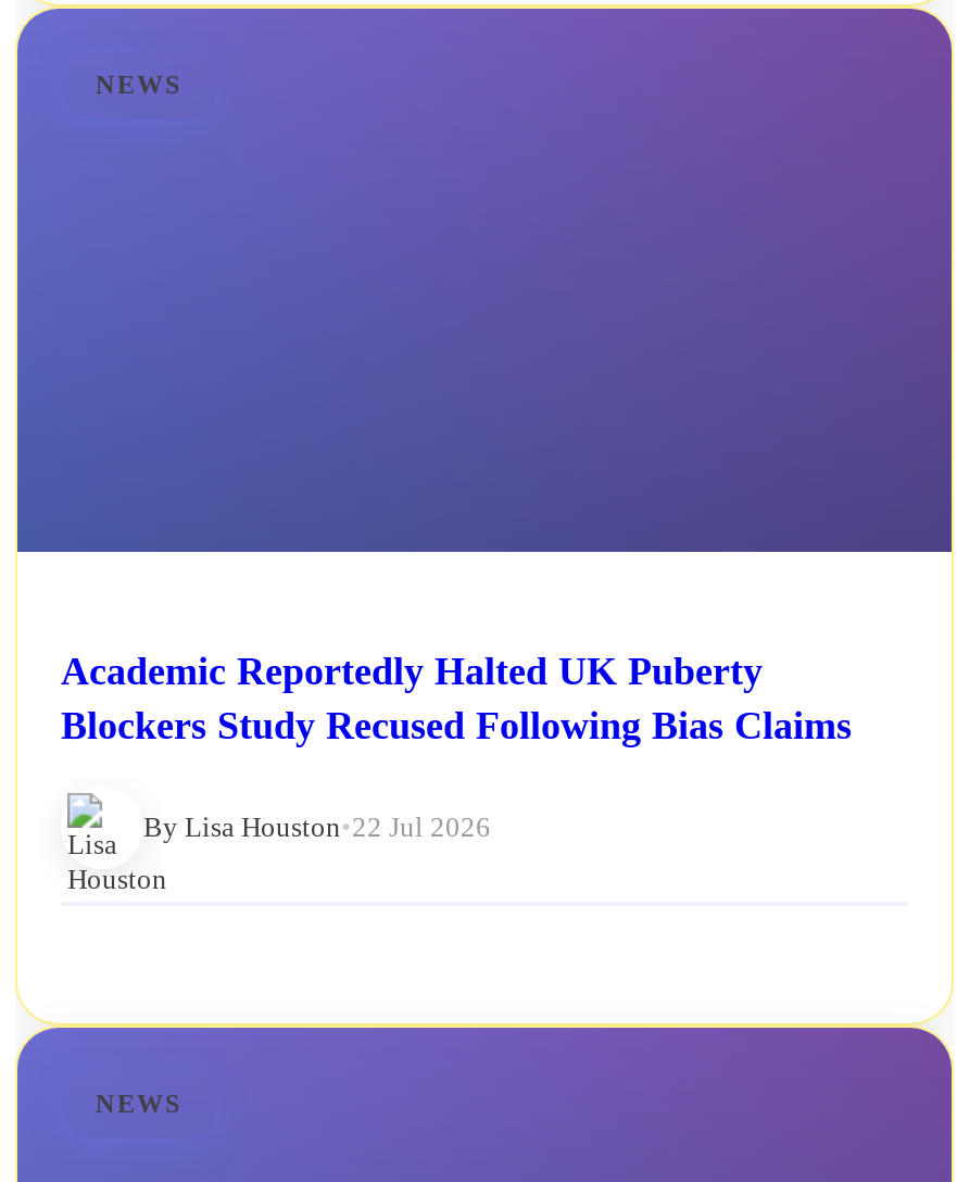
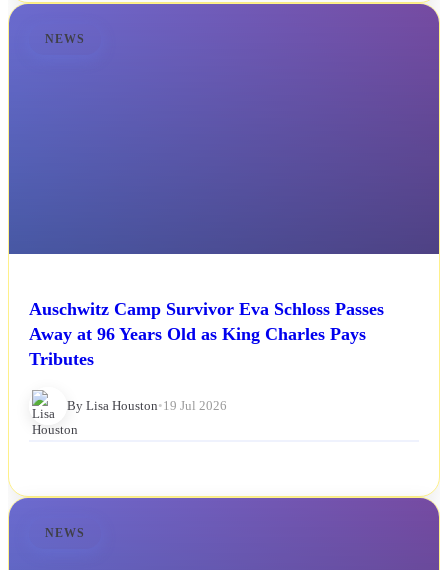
- Academic Reportedly Halted UK Puberty
- Blockers Study Recused Following Bias Claims
+ Auschwitz Camp Survivor Eva Schloss Passes
+ Away at 96 Years Old as King Charles Pays
+ Tributes

- By Lisa Houston • 22 Jul 2026
+ By Lisa Houston • 19 Jul 2026
